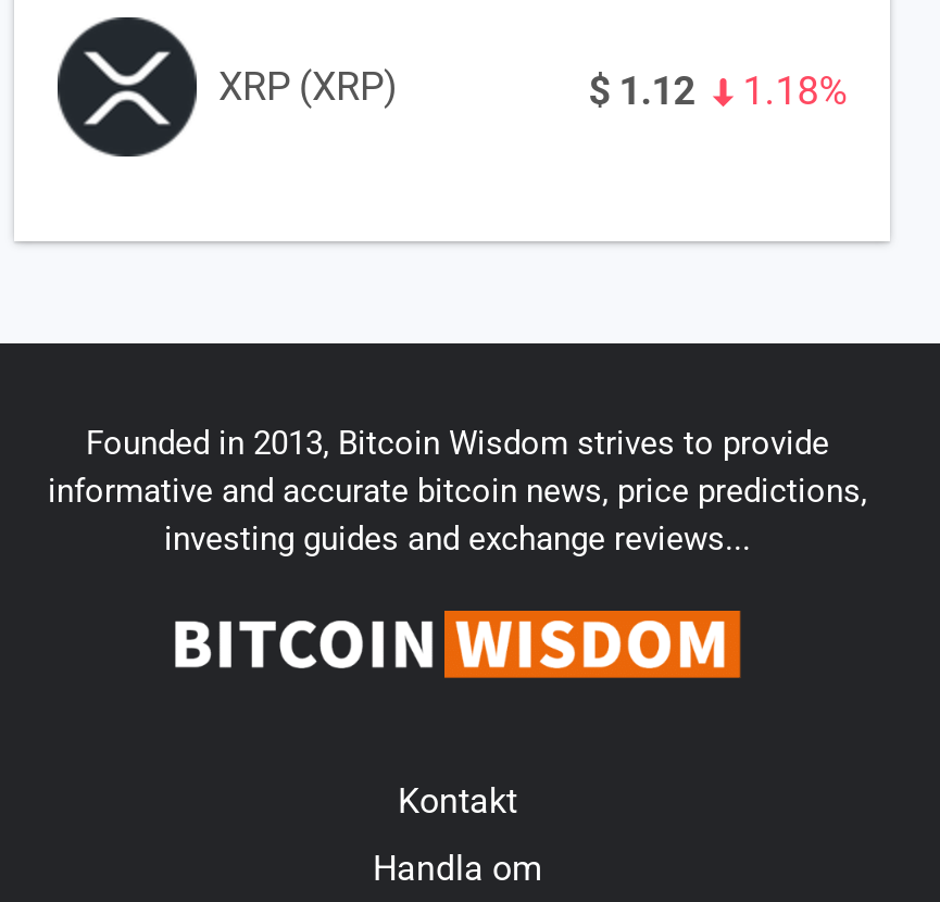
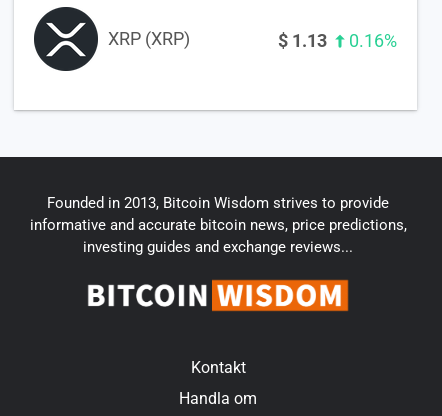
- $ 1.12
+ $ 1.13

- 1.18%
+ 0.16%
